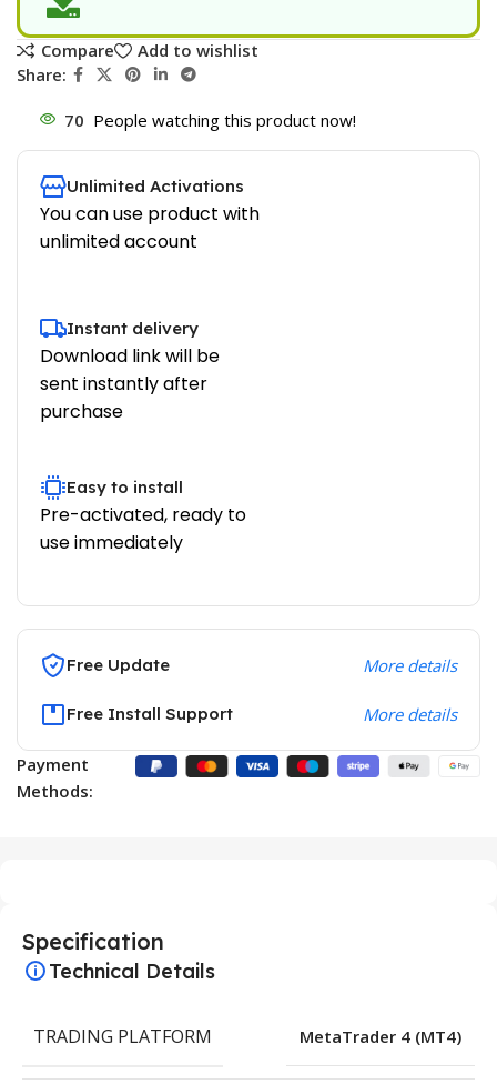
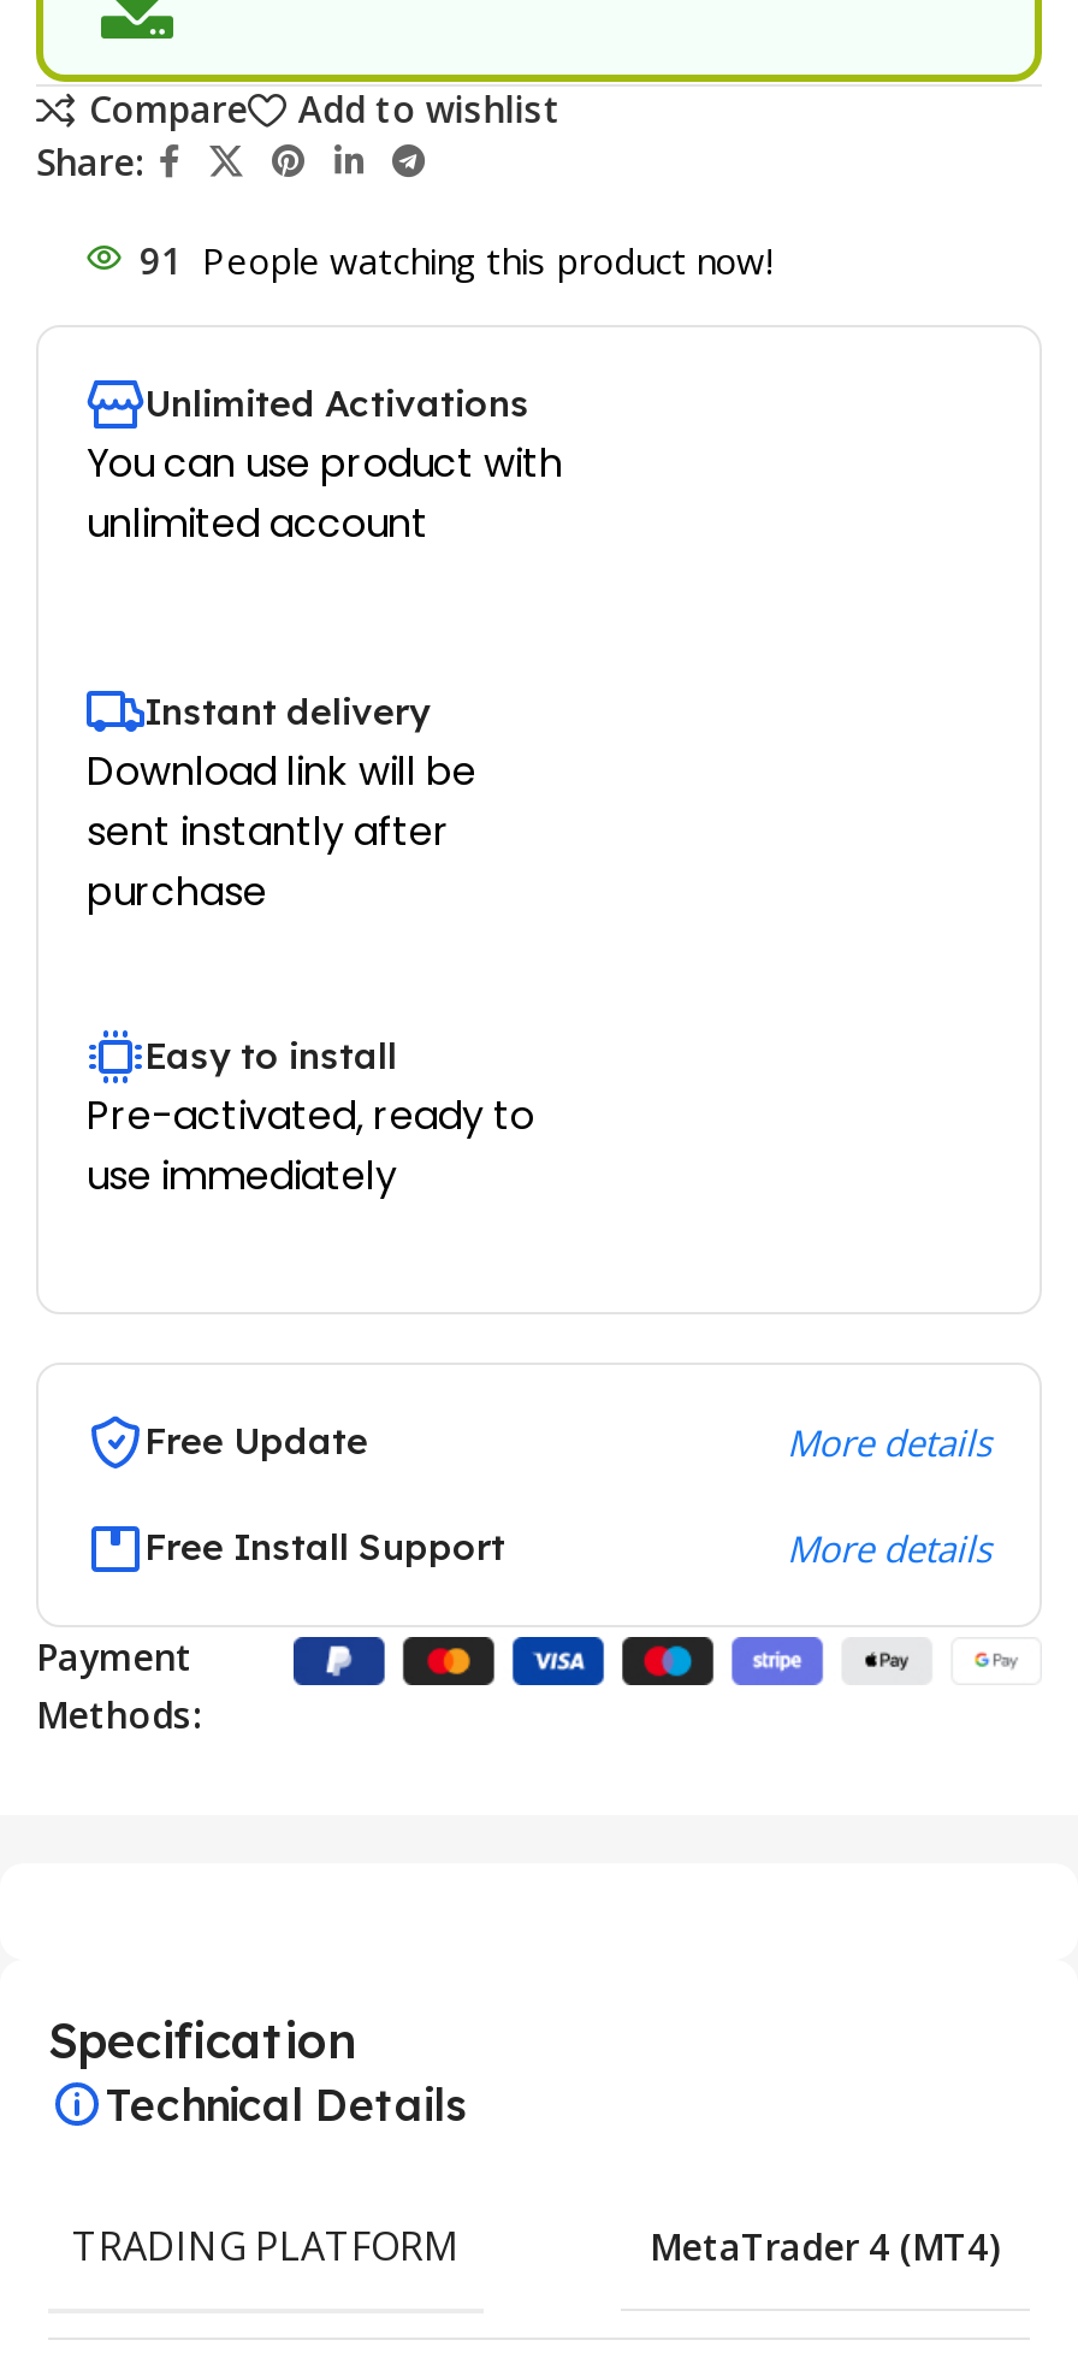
- 70 People watching this product now!
+ 91 People watching this product now!
